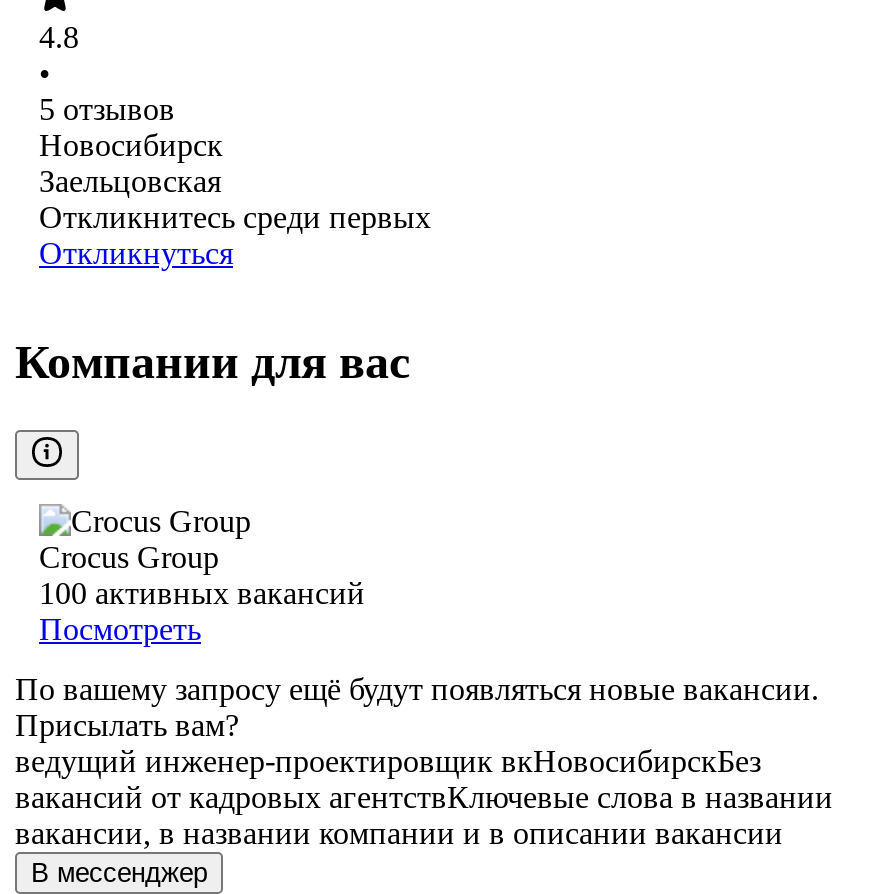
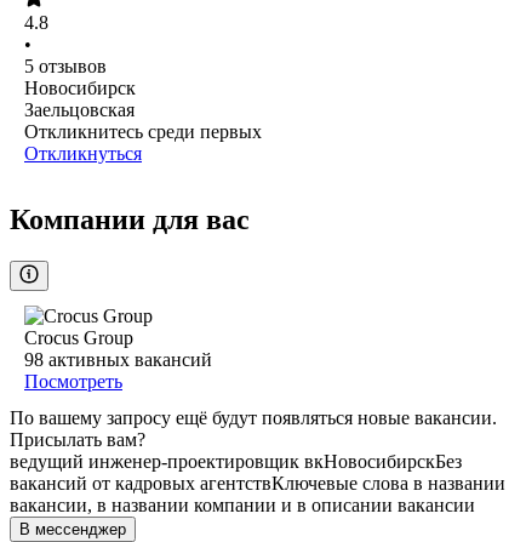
- 100 активных вакансий
+ 98 активных вакансий
